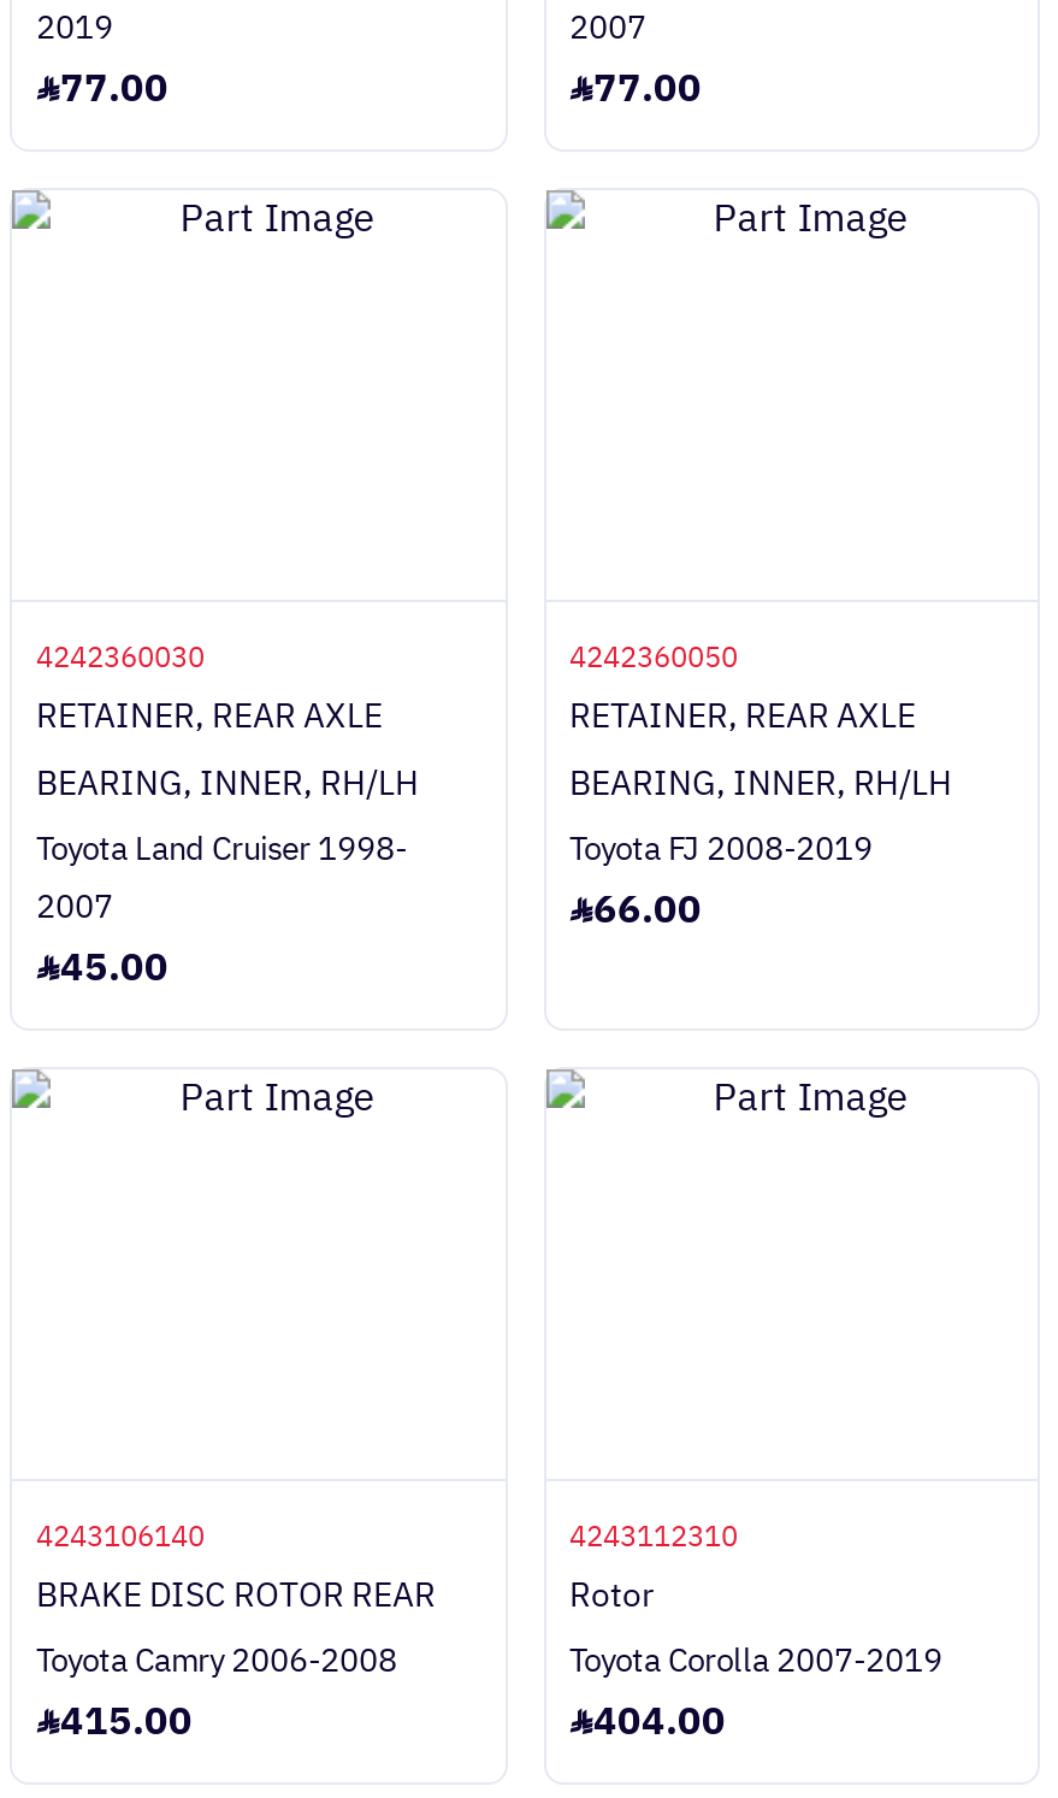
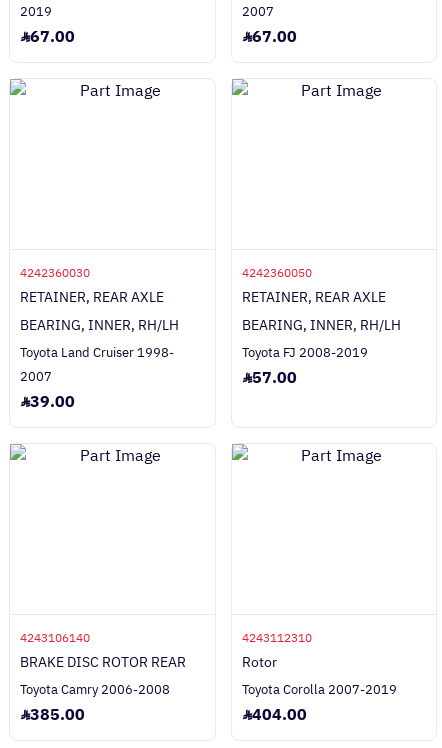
- 77.00
+ 67.00

- 77.00
+ 67.00

- 66.00
+ 57.00

- 45.00
+ 39.00

- 415.00
+ 385.00
